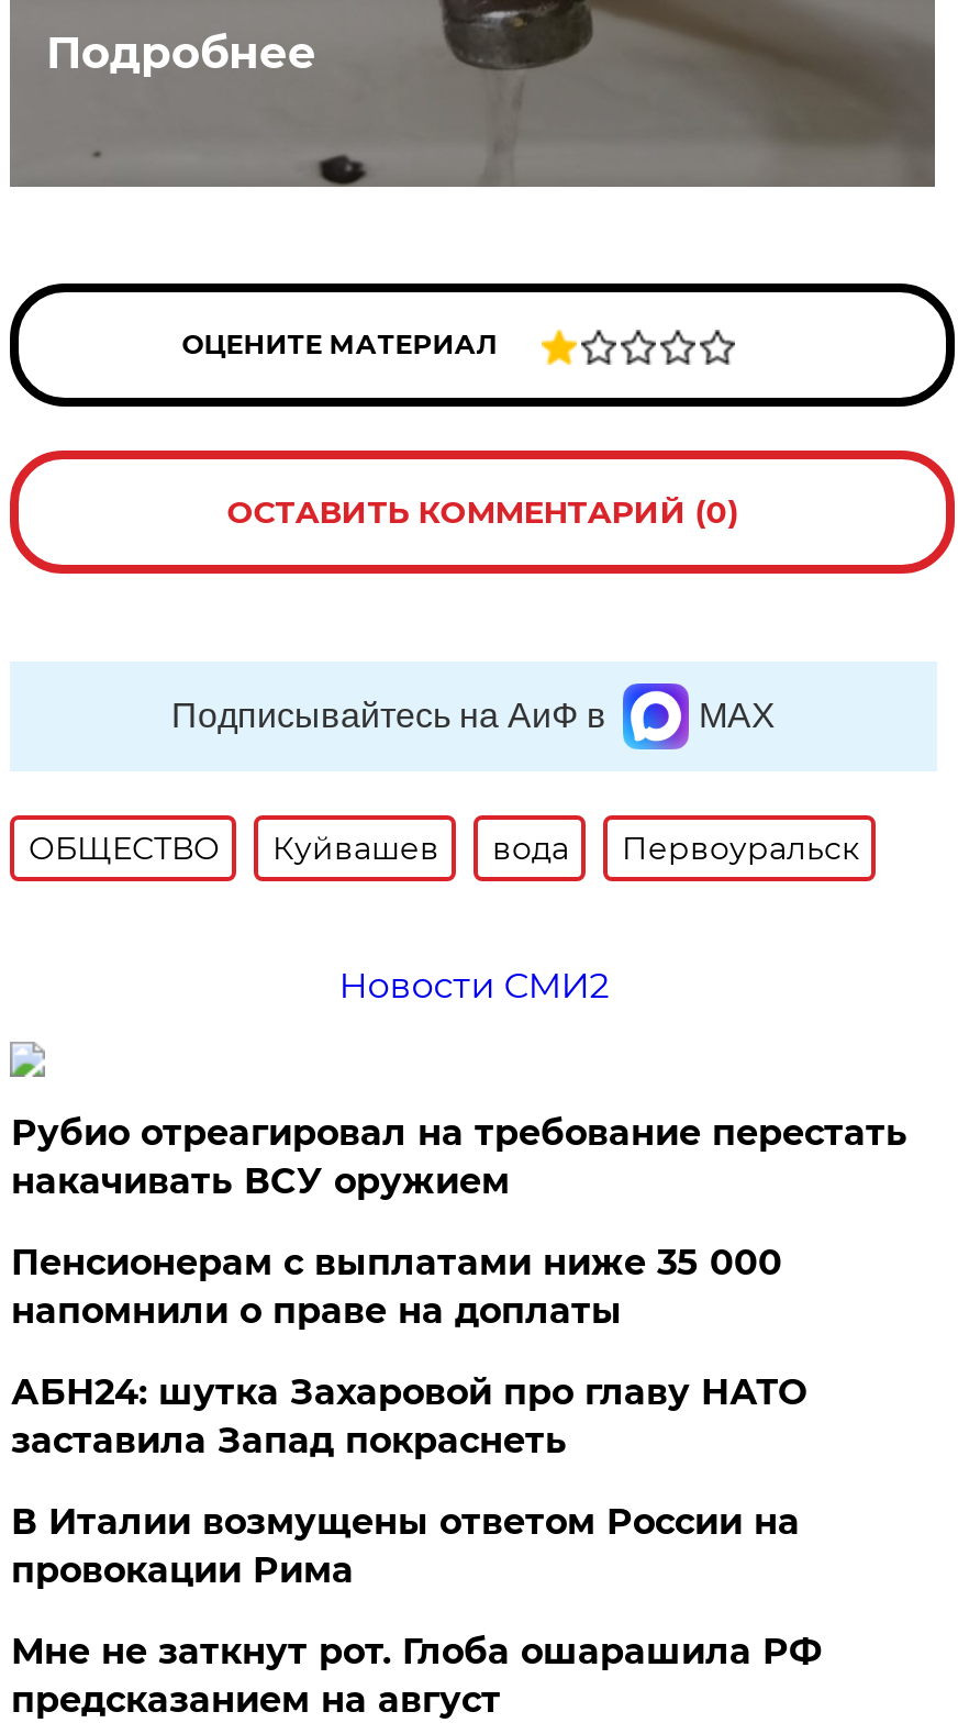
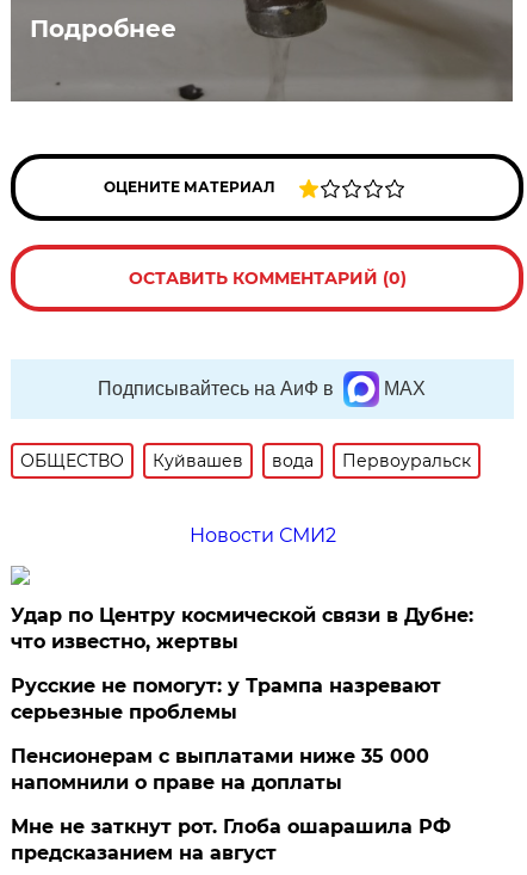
- Рубио отреагировал на требование перестать
- накачивать ВСУ оружием
+ Удар по Центру космической связи в Дубне:
+ что известно, жертвы
+ Русские не помогут: у Трампа назревают
+ серьезные проблемы

moved down: Пенсионерам с выплатами ниже 35 000 | напомнили о праве на доплаты

- АБН24: шутка Захаровой про главу НАТО
- заставила Запад покраснеть
- В Италии возмущены ответом России на
- провокации Рима
